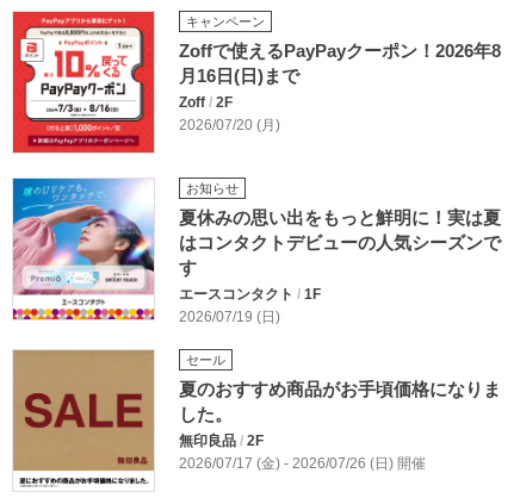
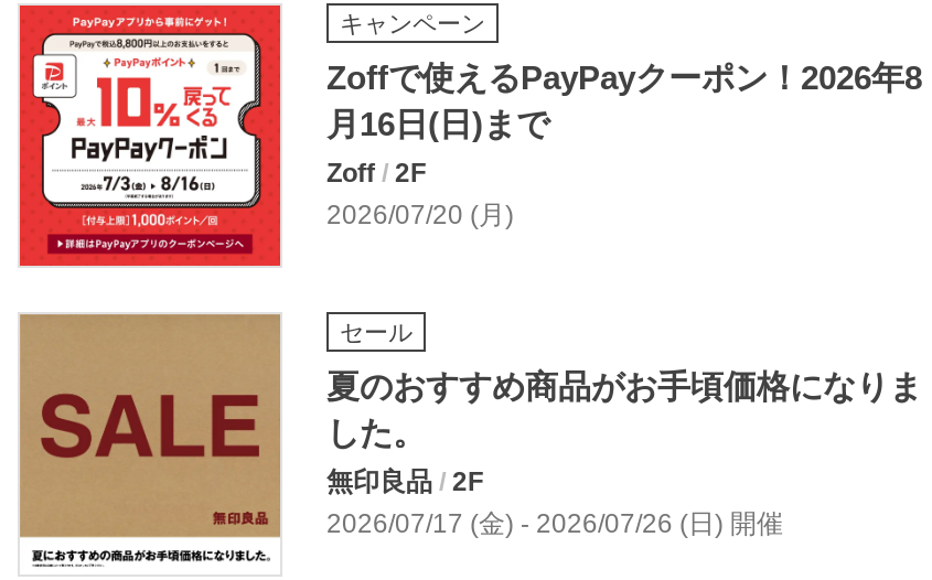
- [image]
- お知らせ
- 夏休みの思い出をもっと鮮明に！実は夏
- はコンタクトデビューの人気シーズンで
- す
- エースコンタクト / 1F
- 2026/07/19 (日)
